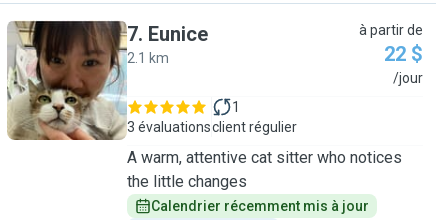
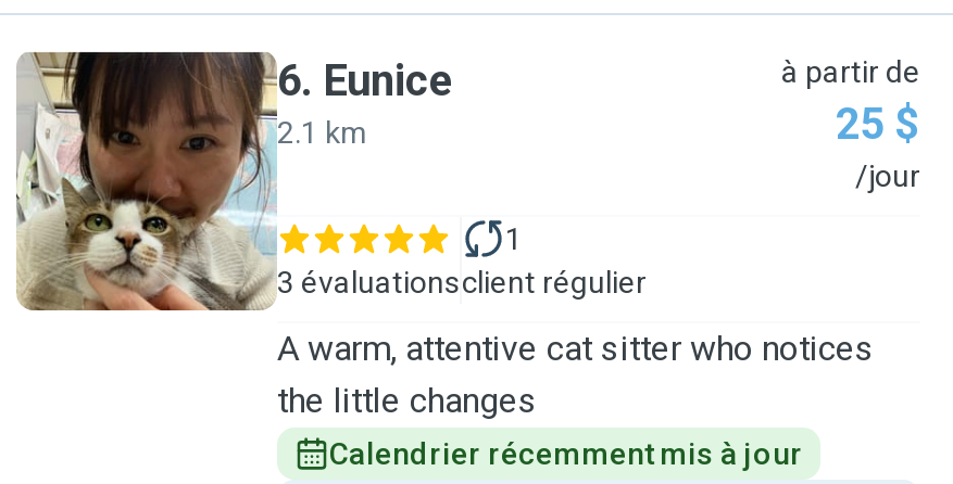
- 7. Eunice
+ 6. Eunice

- 22 $
+ 25 $
